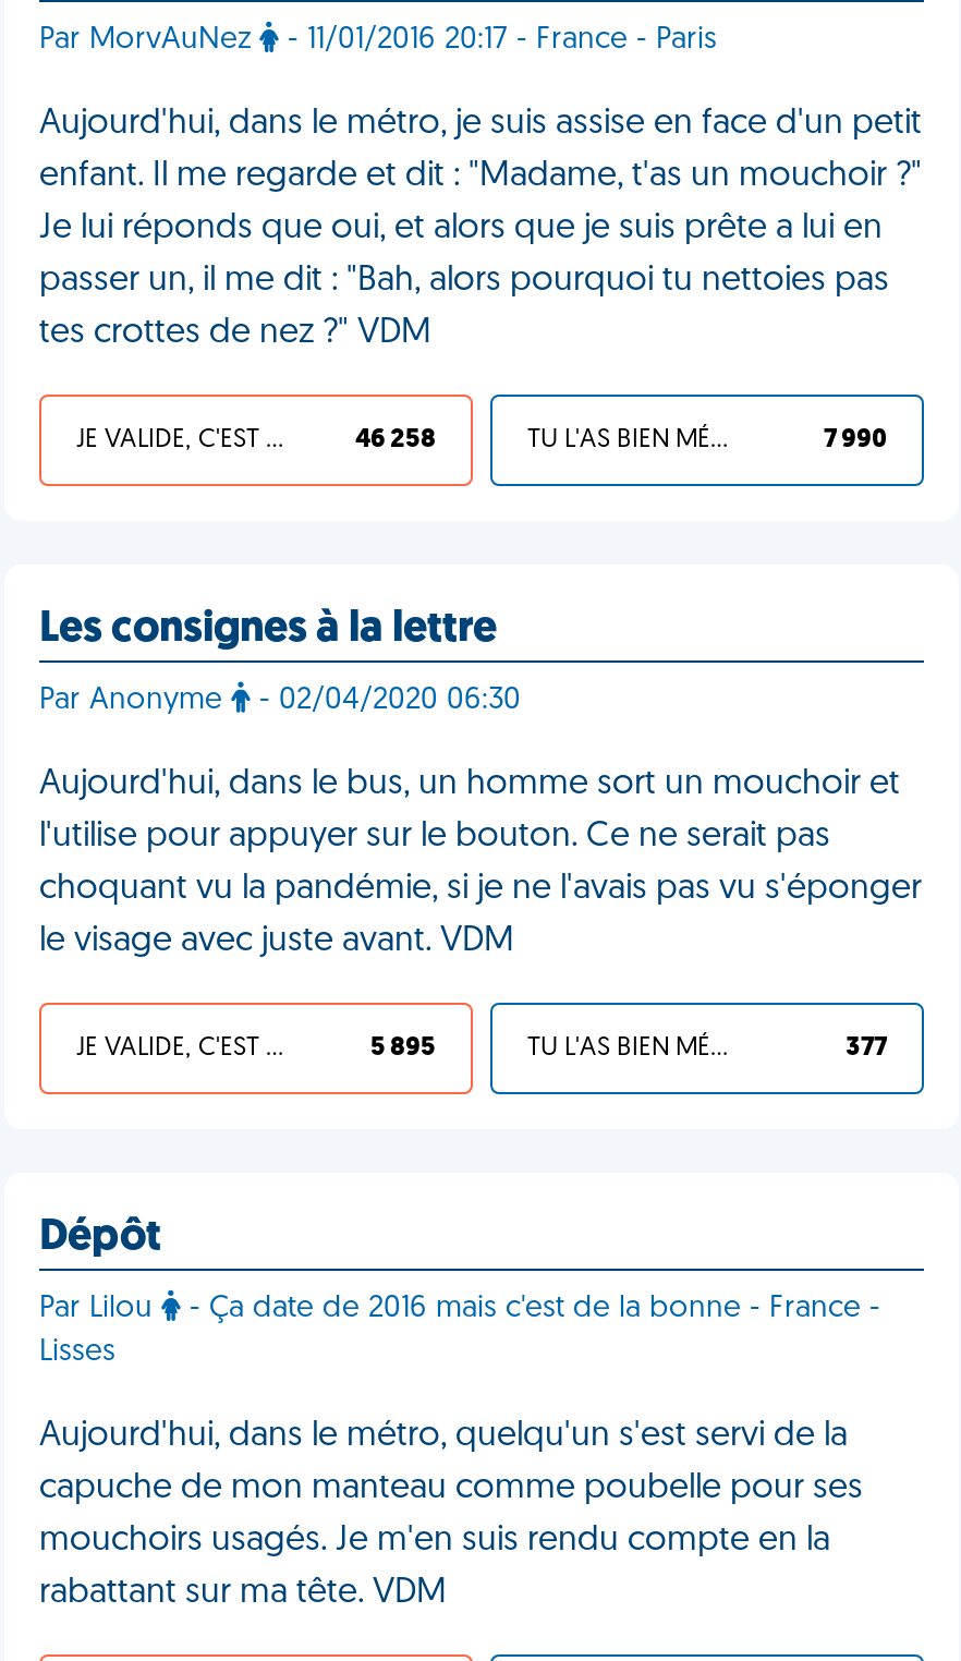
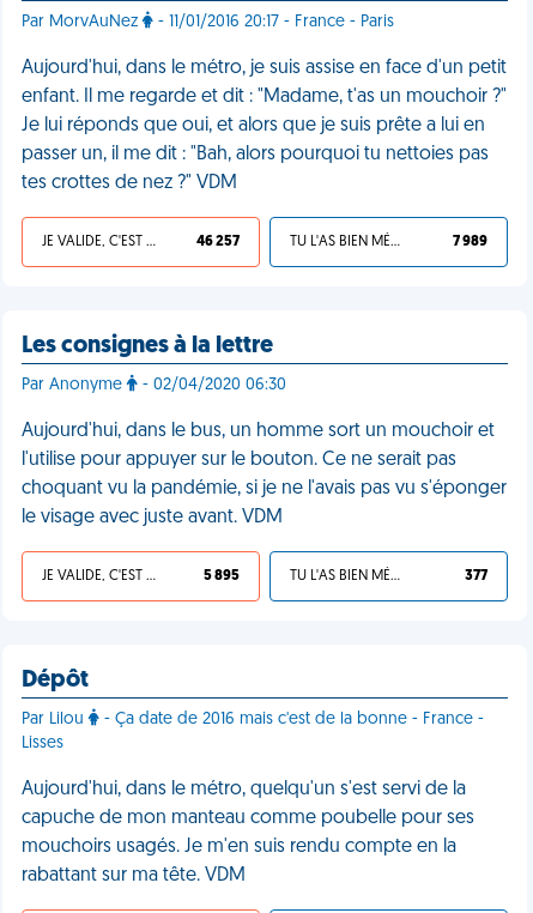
- 46 258
+ 46 257

- 7 990
+ 7 989
